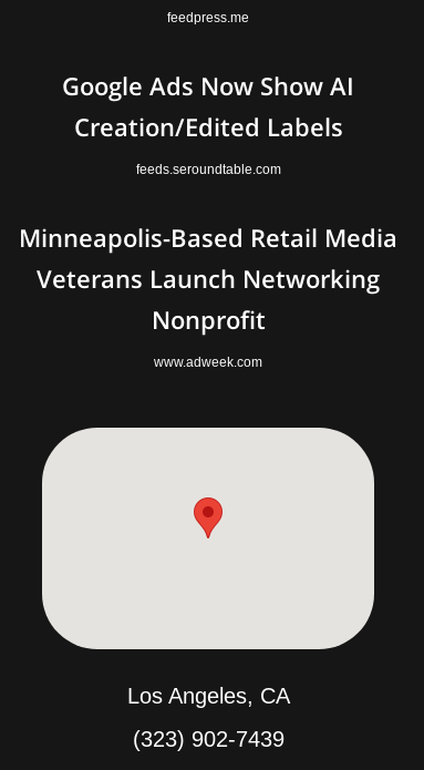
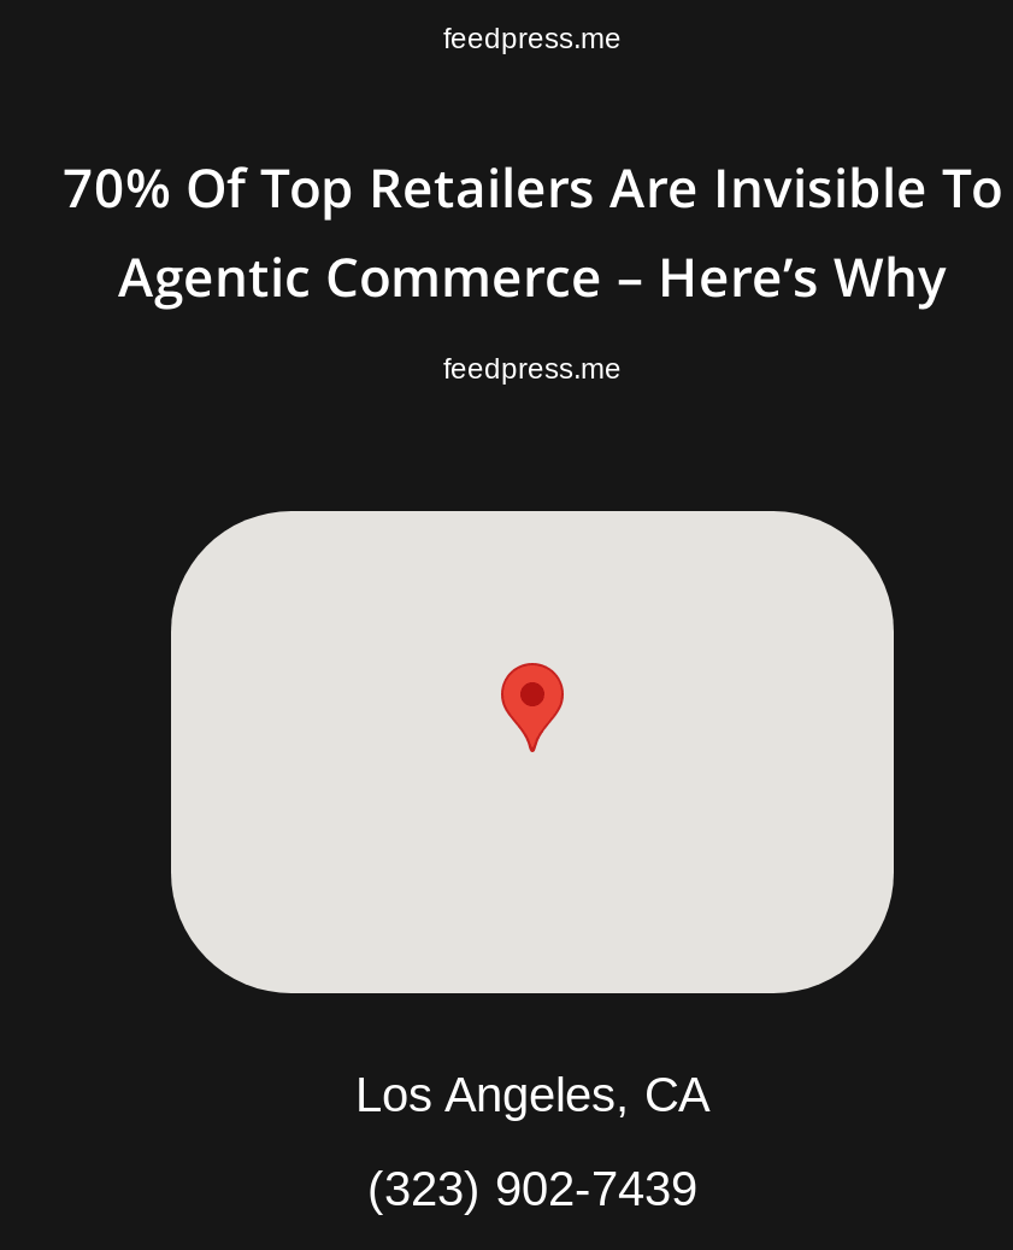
- Google Ads Now Show AI
- Creation/Edited Labels
- feeds.seroundtable.com
- Minneapolis-Based Retail Media
- Veterans Launch Networking
- Nonprofit
- www.adweek.com
+ 70% Of Top Retailers Are Invisible To
+ Agentic Commerce – Here’s Why
+ feedpress.me
